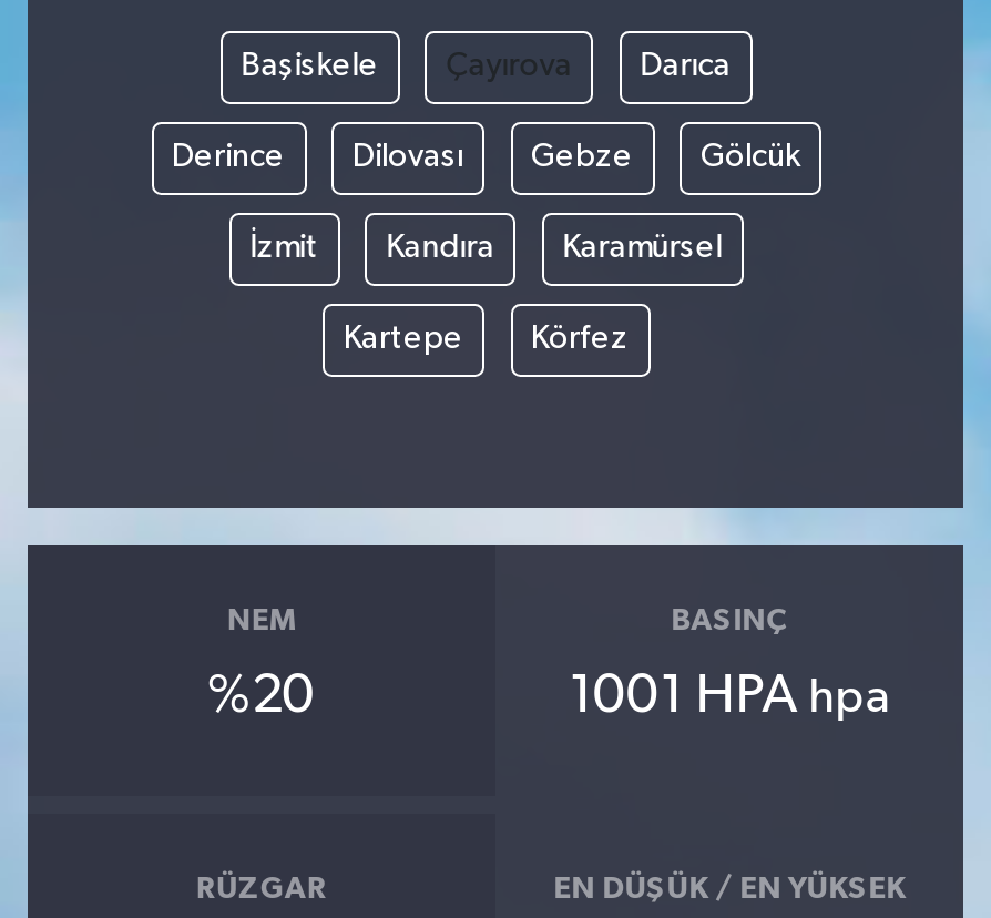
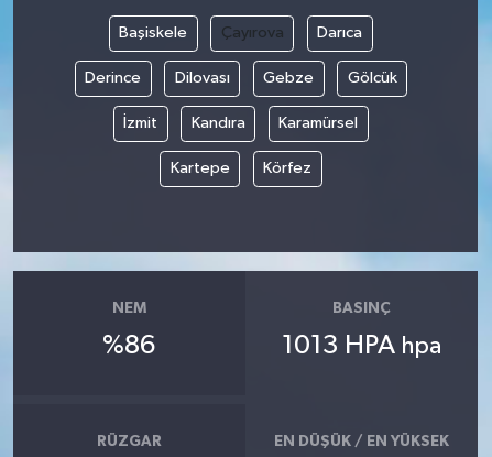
- %20
+ %86

- 1001 HPA hpa
+ 1013 HPA hpa
